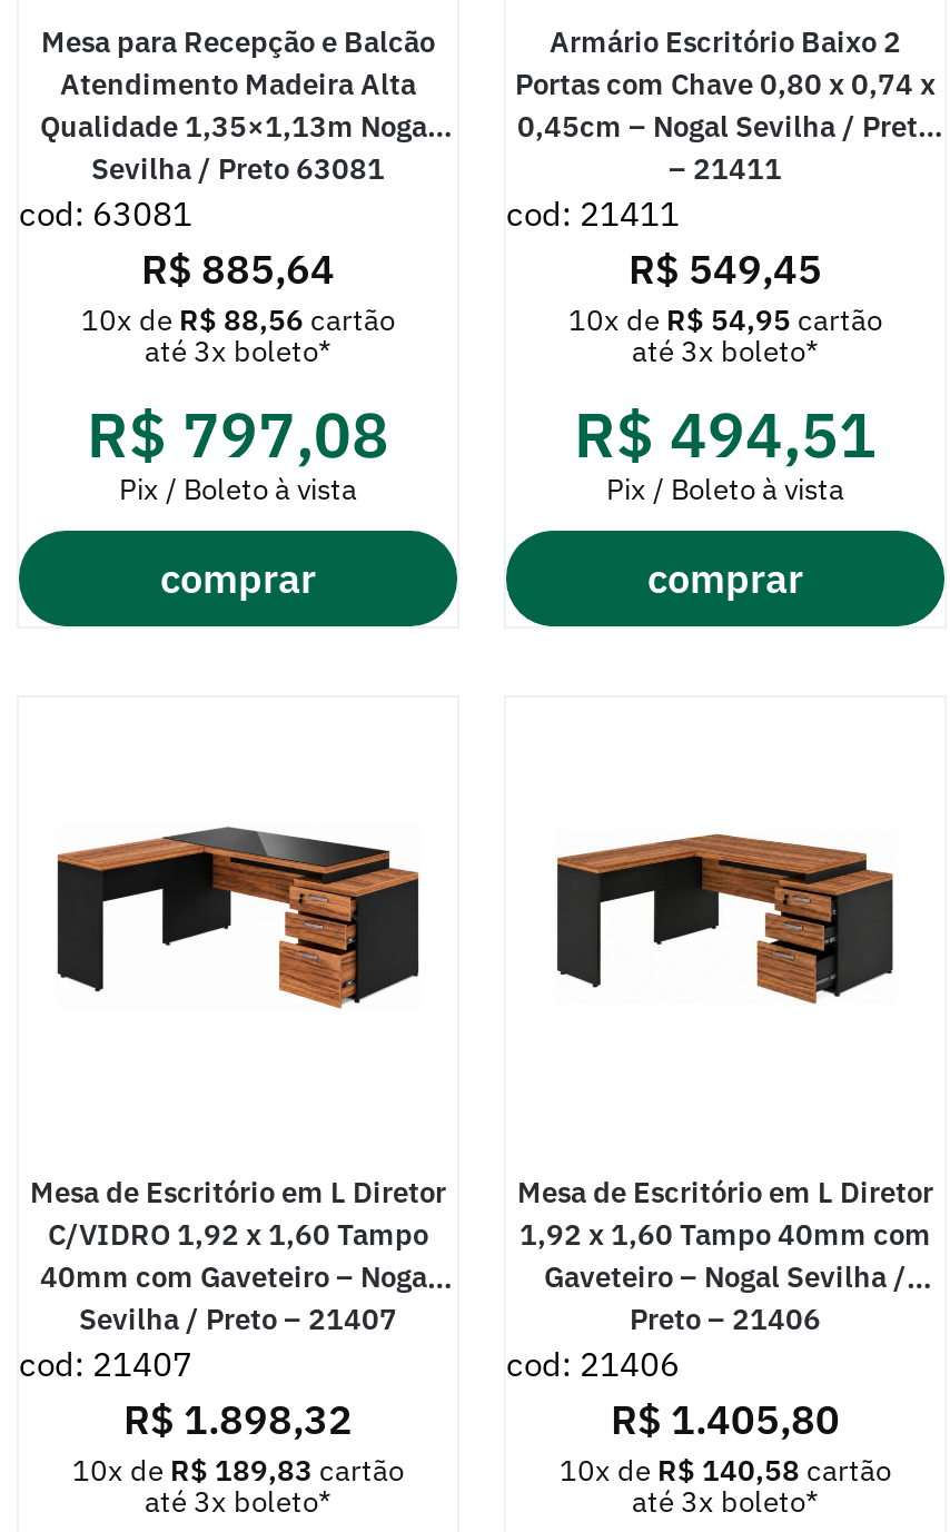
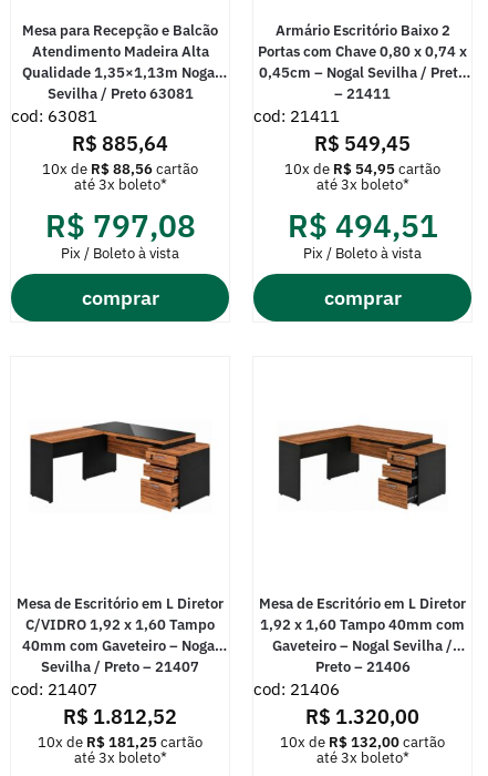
- R$1.898,32
+ R$1.812,52

- R$1.405,80
+ R$1.320,00

- 10x de R$189,83 cartão
+ 10x de R$181,25 cartão

- 10x de R$140,58 cartão
+ 10x de R$132,00 cartão
